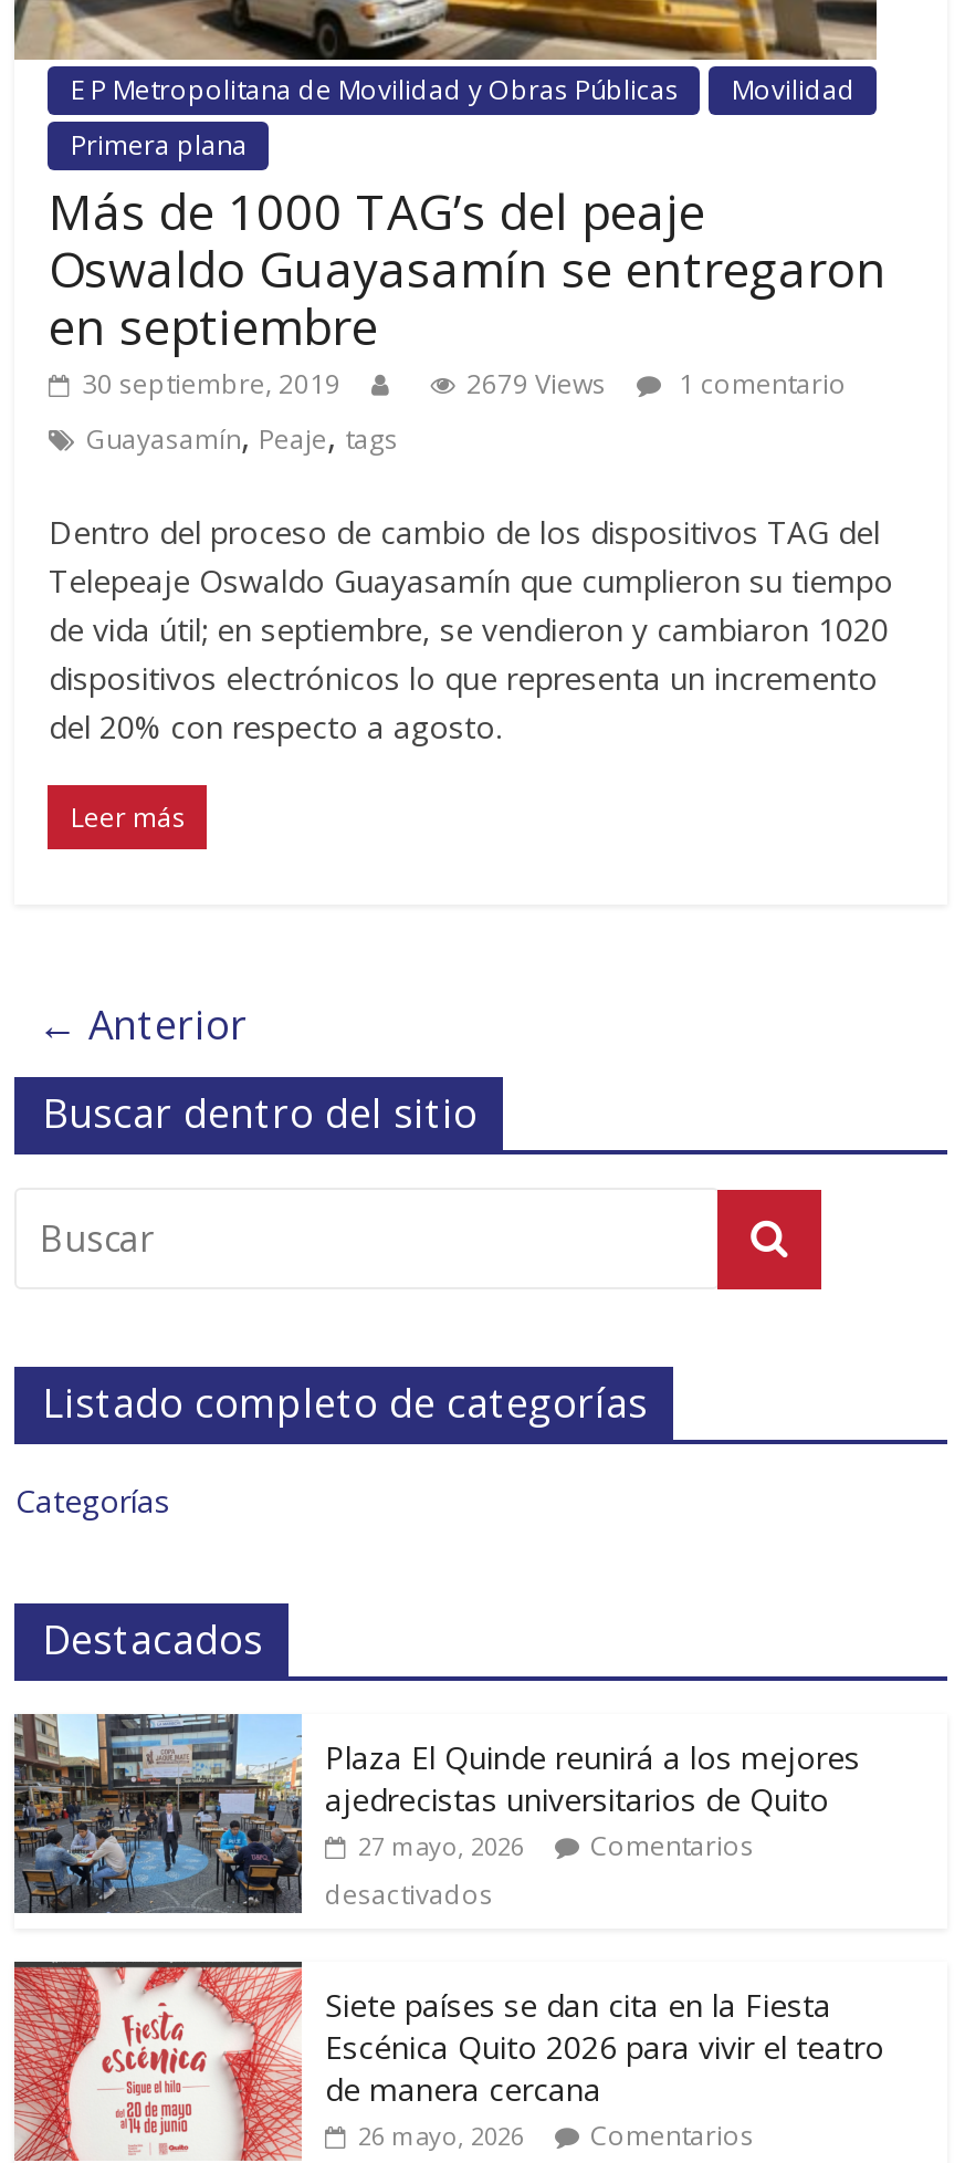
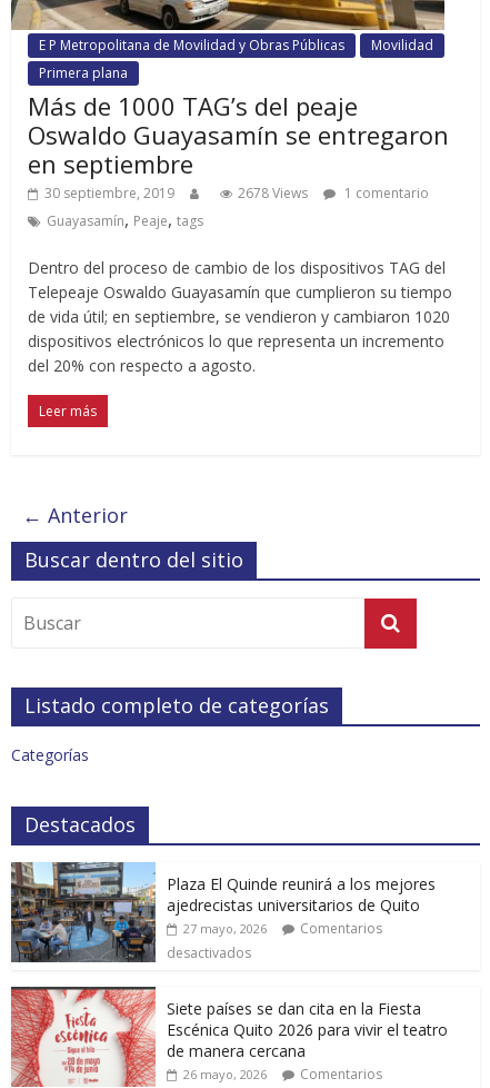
- 2679 Views 1 comentario
+ 2678 Views 1 comentario
